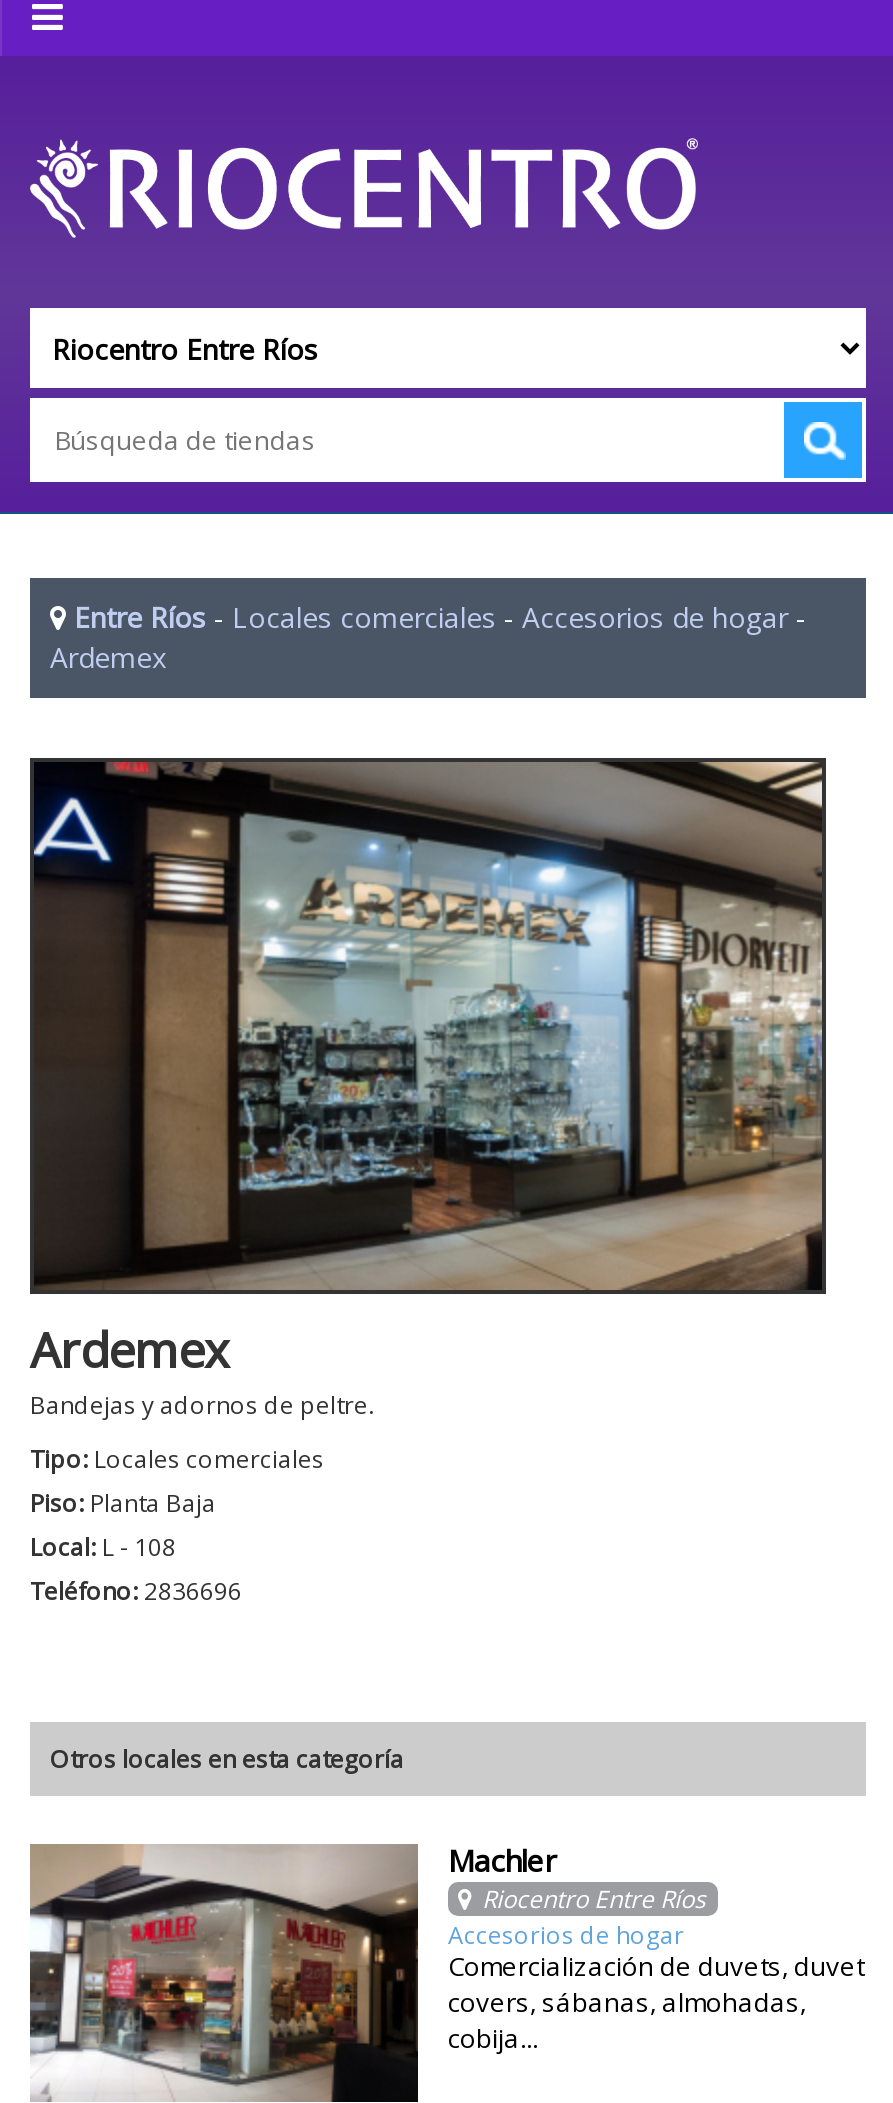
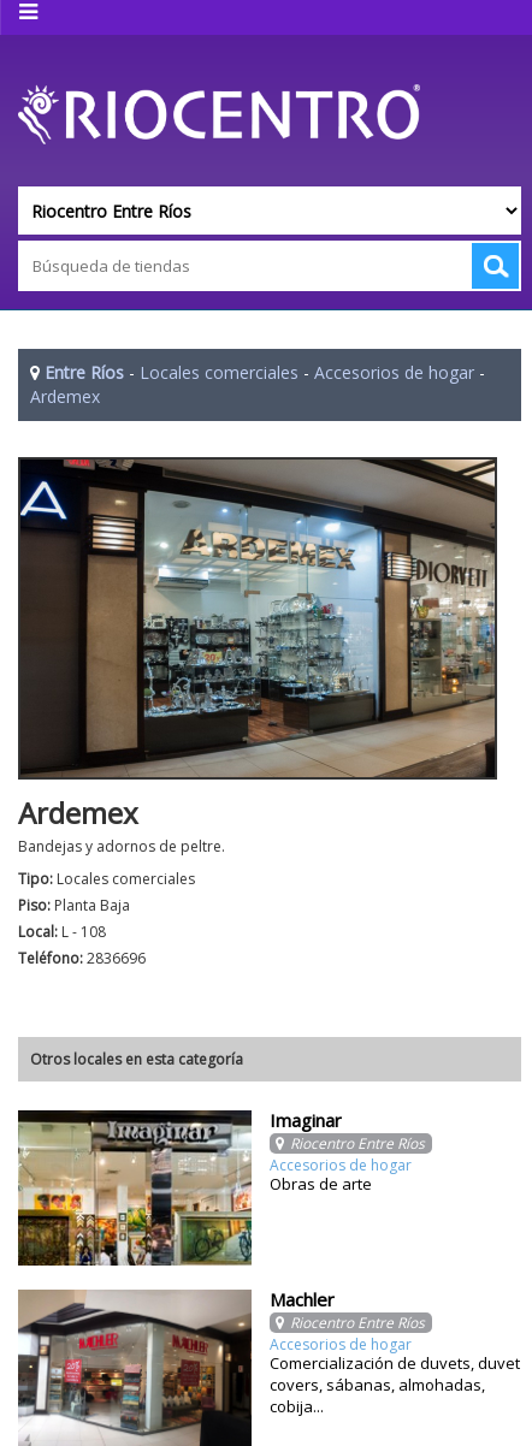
+ [image]
+ Imaginar
+ Riocentro Entre Ríos
+ Accesorios de hogar
+ Obras de arte
